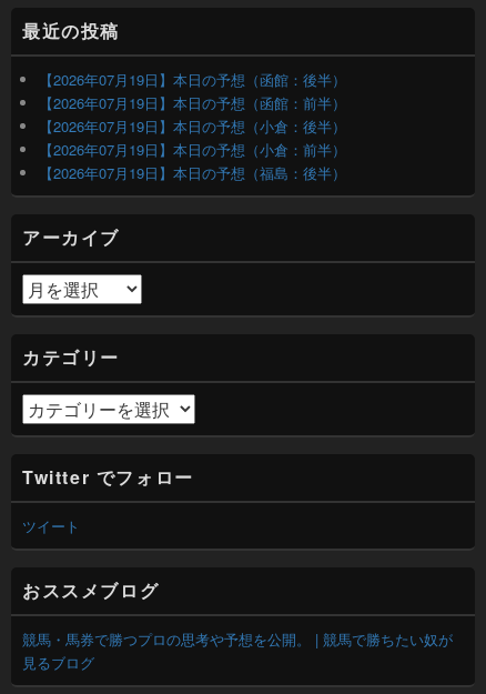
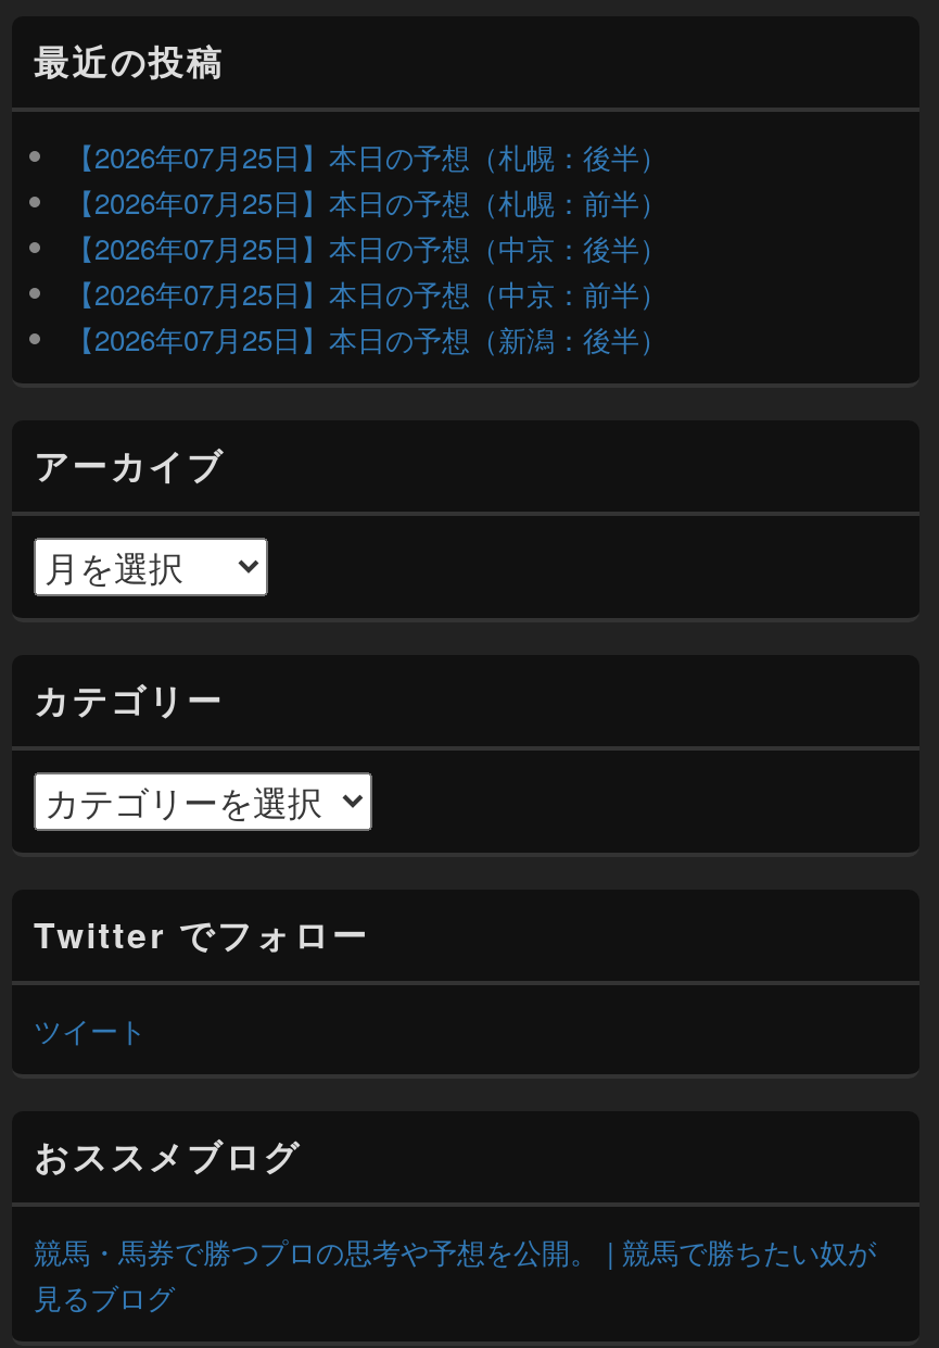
- 【2026年07月19日】本日の予想（函館：後半）
+ 【2026年07月25日】本日の予想（札幌：後半）

- 【2026年07月19日】本日の予想（函館：前半）
+ 【2026年07月25日】本日の予想（札幌：前半）

- 【2026年07月19日】本日の予想（小倉：後半）
+ 【2026年07月25日】本日の予想（中京：後半）

- 【2026年07月19日】本日の予想（小倉：前半）
+ 【2026年07月25日】本日の予想（中京：前半）

- 【2026年07月19日】本日の予想（福島：後半）
+ 【2026年07月25日】本日の予想（新潟：後半）
